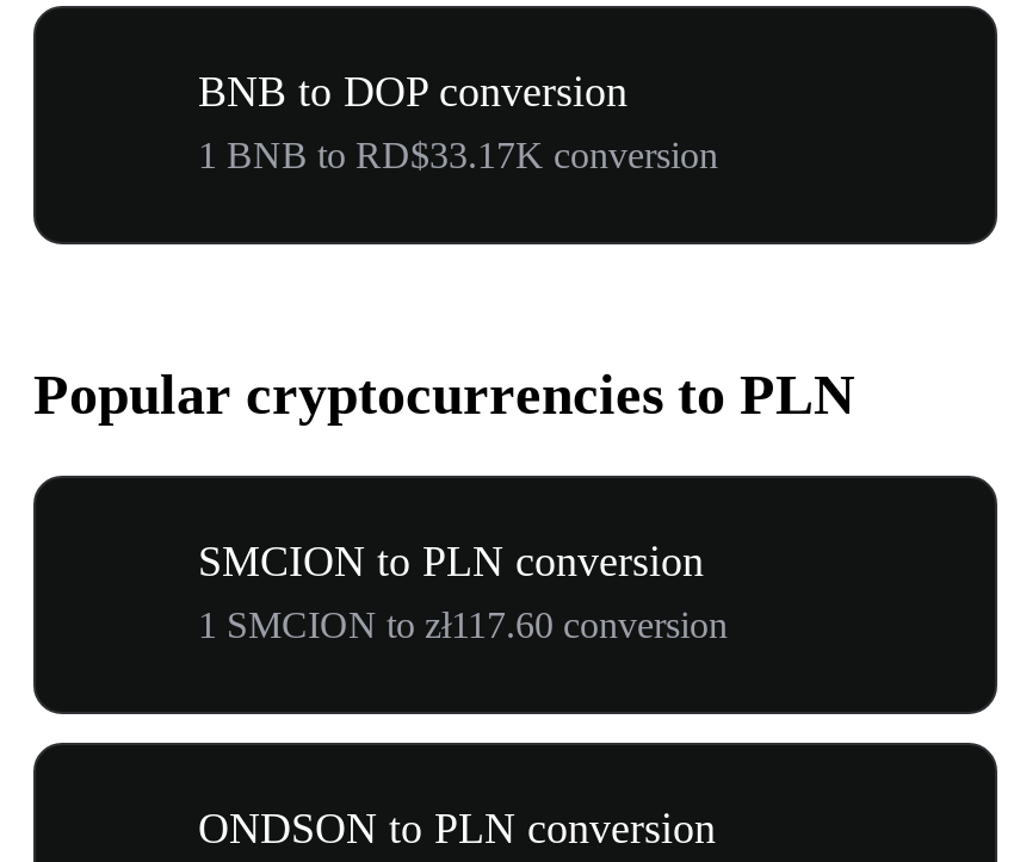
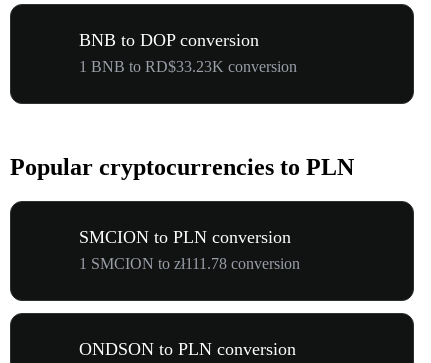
- 1 BNB to RD$33.17K conversion
+ 1 BNB to RD$33.23K conversion

- 1 SMCION to zł117.60 conversion
+ 1 SMCION to zł111.78 conversion
